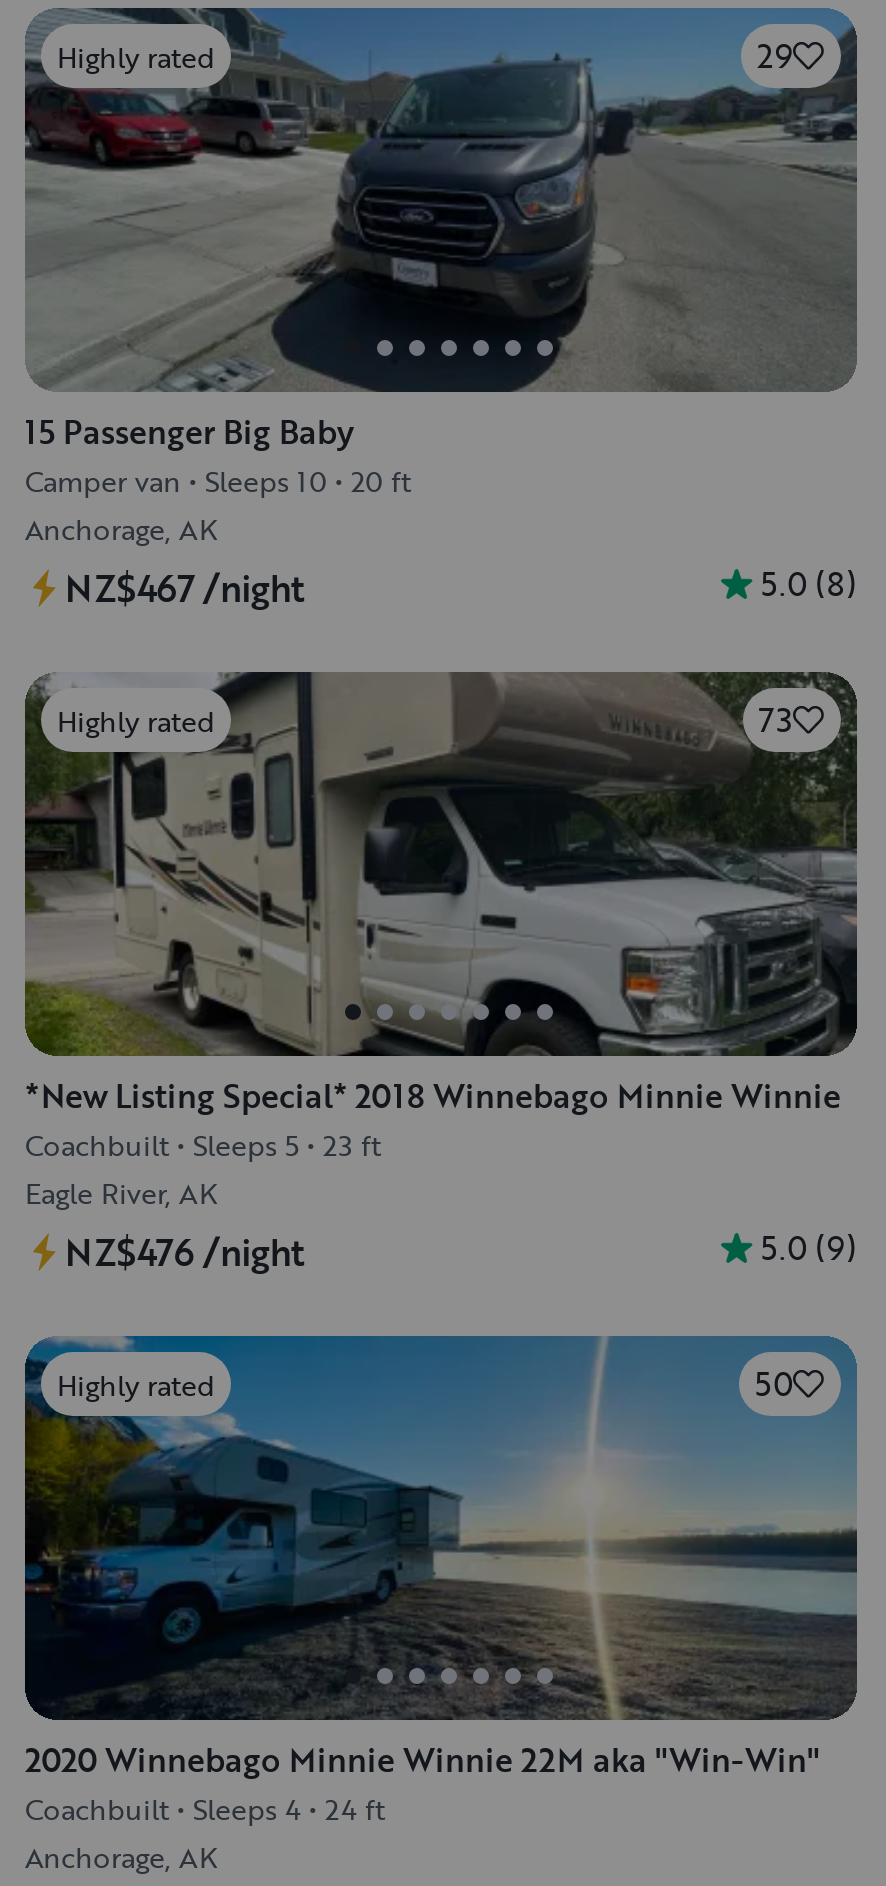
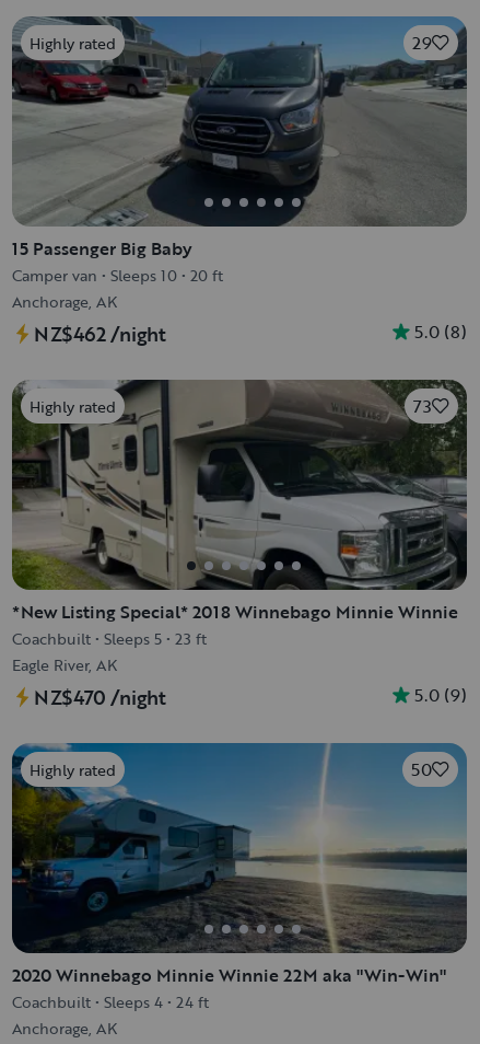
- NZ$467 /night
+ NZ$462 /night

- NZ$476 /night
+ NZ$470 /night
